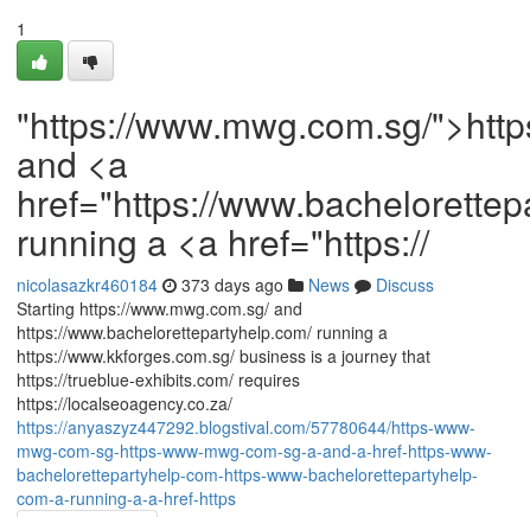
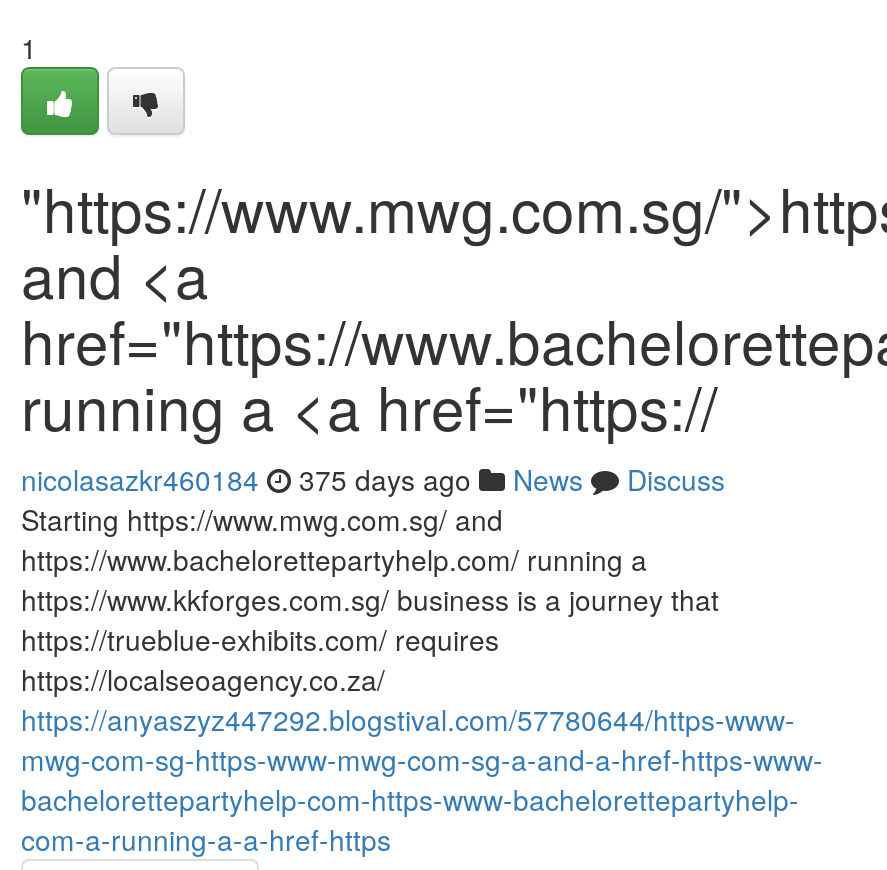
- nicolasazkr460184 373 days ago News Discuss
+ nicolasazkr460184 375 days ago News Discuss
